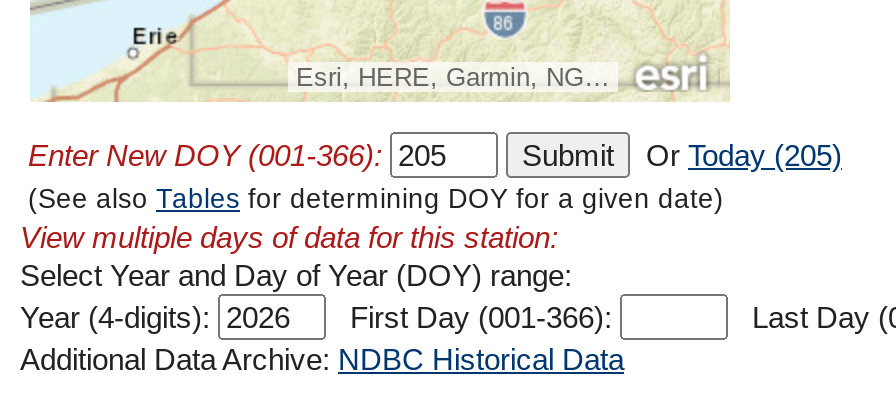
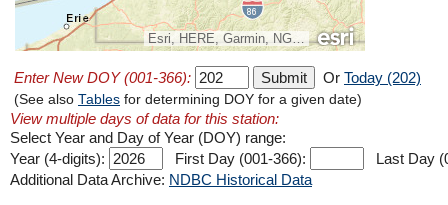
- Or Today (205)
+ Or Today (202)
